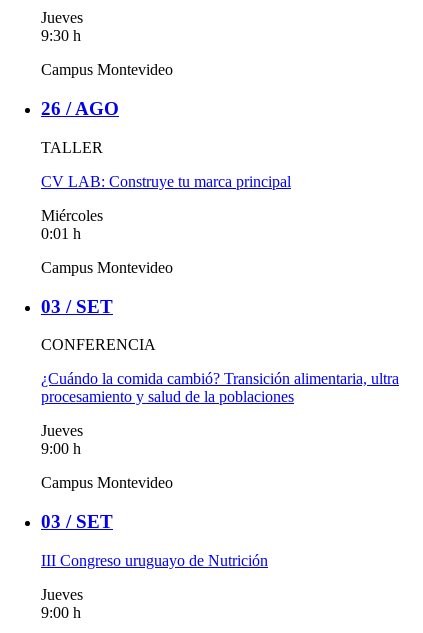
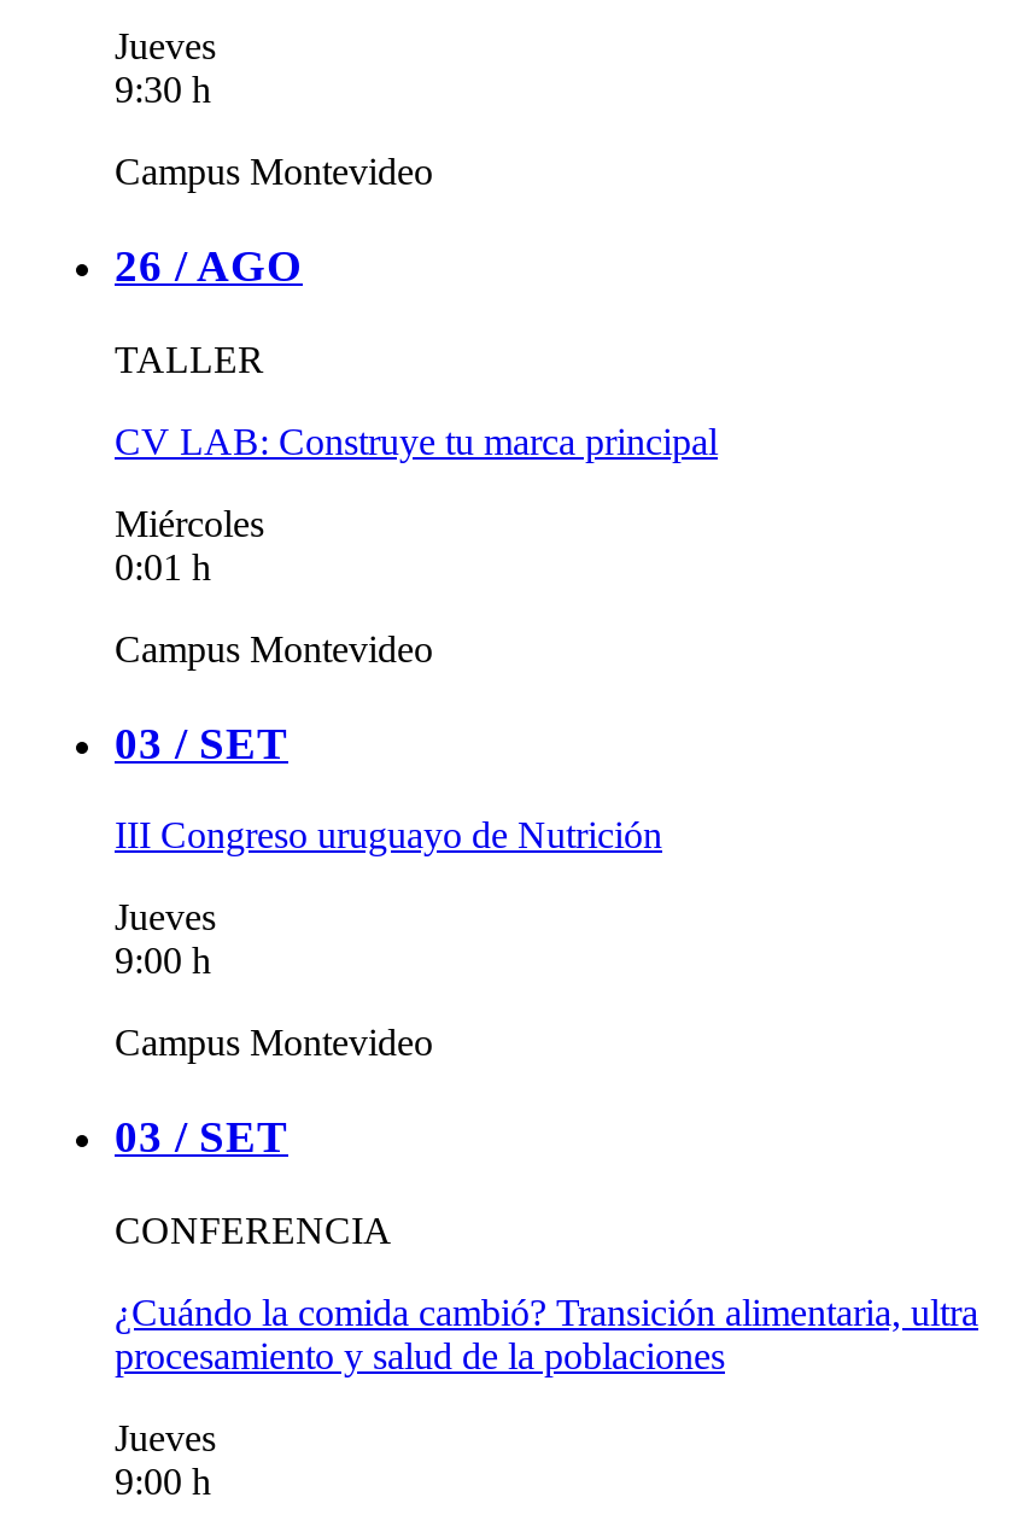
moved down: CONFERENCIA | ¿Cuándo la comida cambió? Transición alimentaria, ultra | procesamiento y salud de la poblaciones

moved up: Jueves | 9:00 h | Campus Montevideo | 03 / SET

moved up: III Congreso uruguayo de Nutrición
